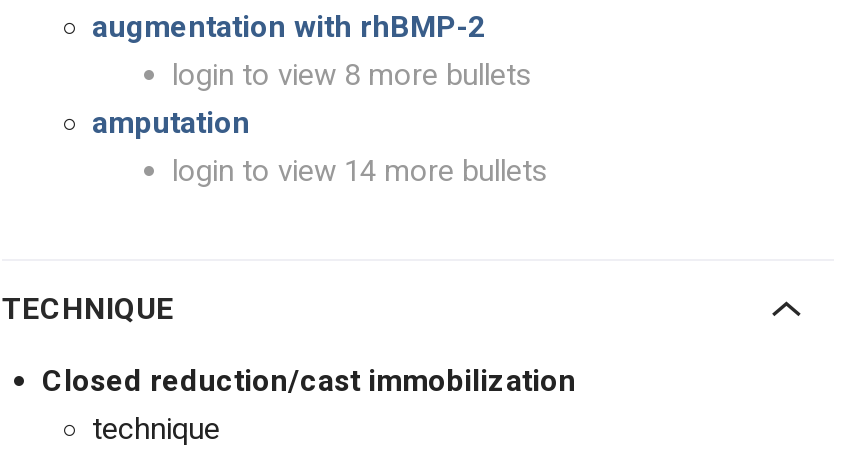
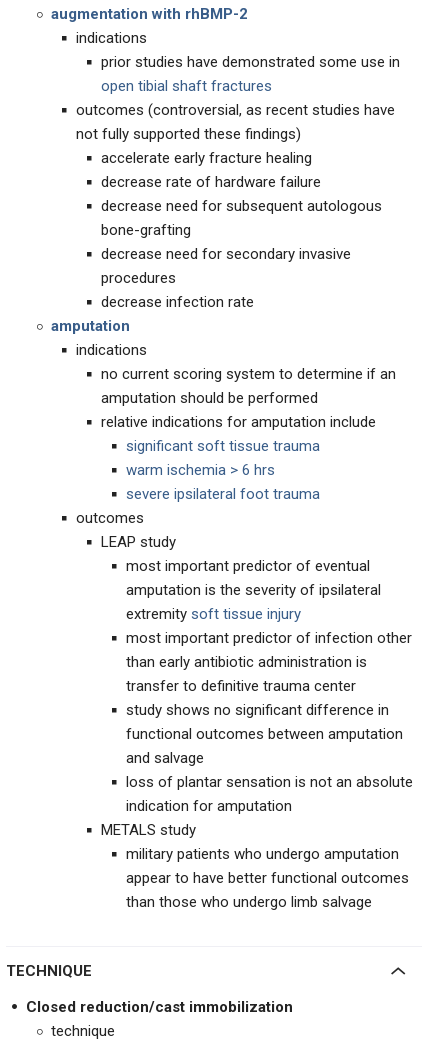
- login to view 8 more bullets
+ indications
+ prior studies have demonstrated some use in
+ open tibial shaft fractures
+ outcomes (controversial, as recent studies have
+ not fully supported these findings)
+ accelerate early fracture healing
+ decrease rate of hardware failure
+ decrease need for subsequent autologous
+ bone-grafting
+ decrease need for secondary invasive
+ procedures
+ decrease infection rate

- login to view 14 more bullets
+ indications
+ no current scoring system to determine if an
+ amputation should be performed
+ relative indications for amputation include
+ significant soft tissue trauma
+ warm ischemia > 6 hrs
+ severe ipsilateral foot trauma
+ outcomes
+ LEAP study
+ most important predictor of eventual
+ amputation is the severity of ipsilateral
+ extremity soft tissue injury
+ most important predictor of infection other
+ than early antibiotic administration is
+ transfer to definitive trauma center
+ study shows no significant difference in
+ functional outcomes between amputation
+ and salvage
+ loss of plantar sensation is not an absolute
+ indication for amputation
+ METALS study
+ military patients who undergo amputation
+ appear to have better functional outcomes
+ than those who undergo limb salvage
